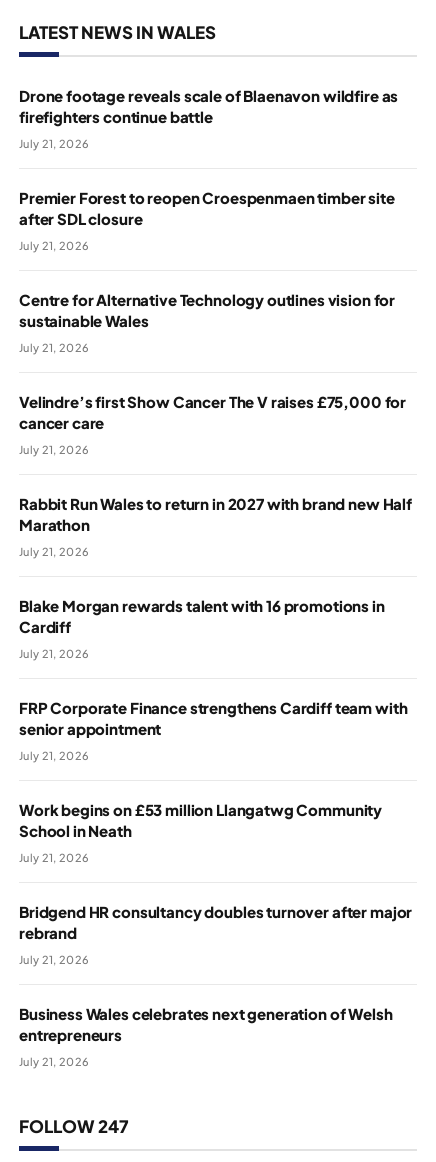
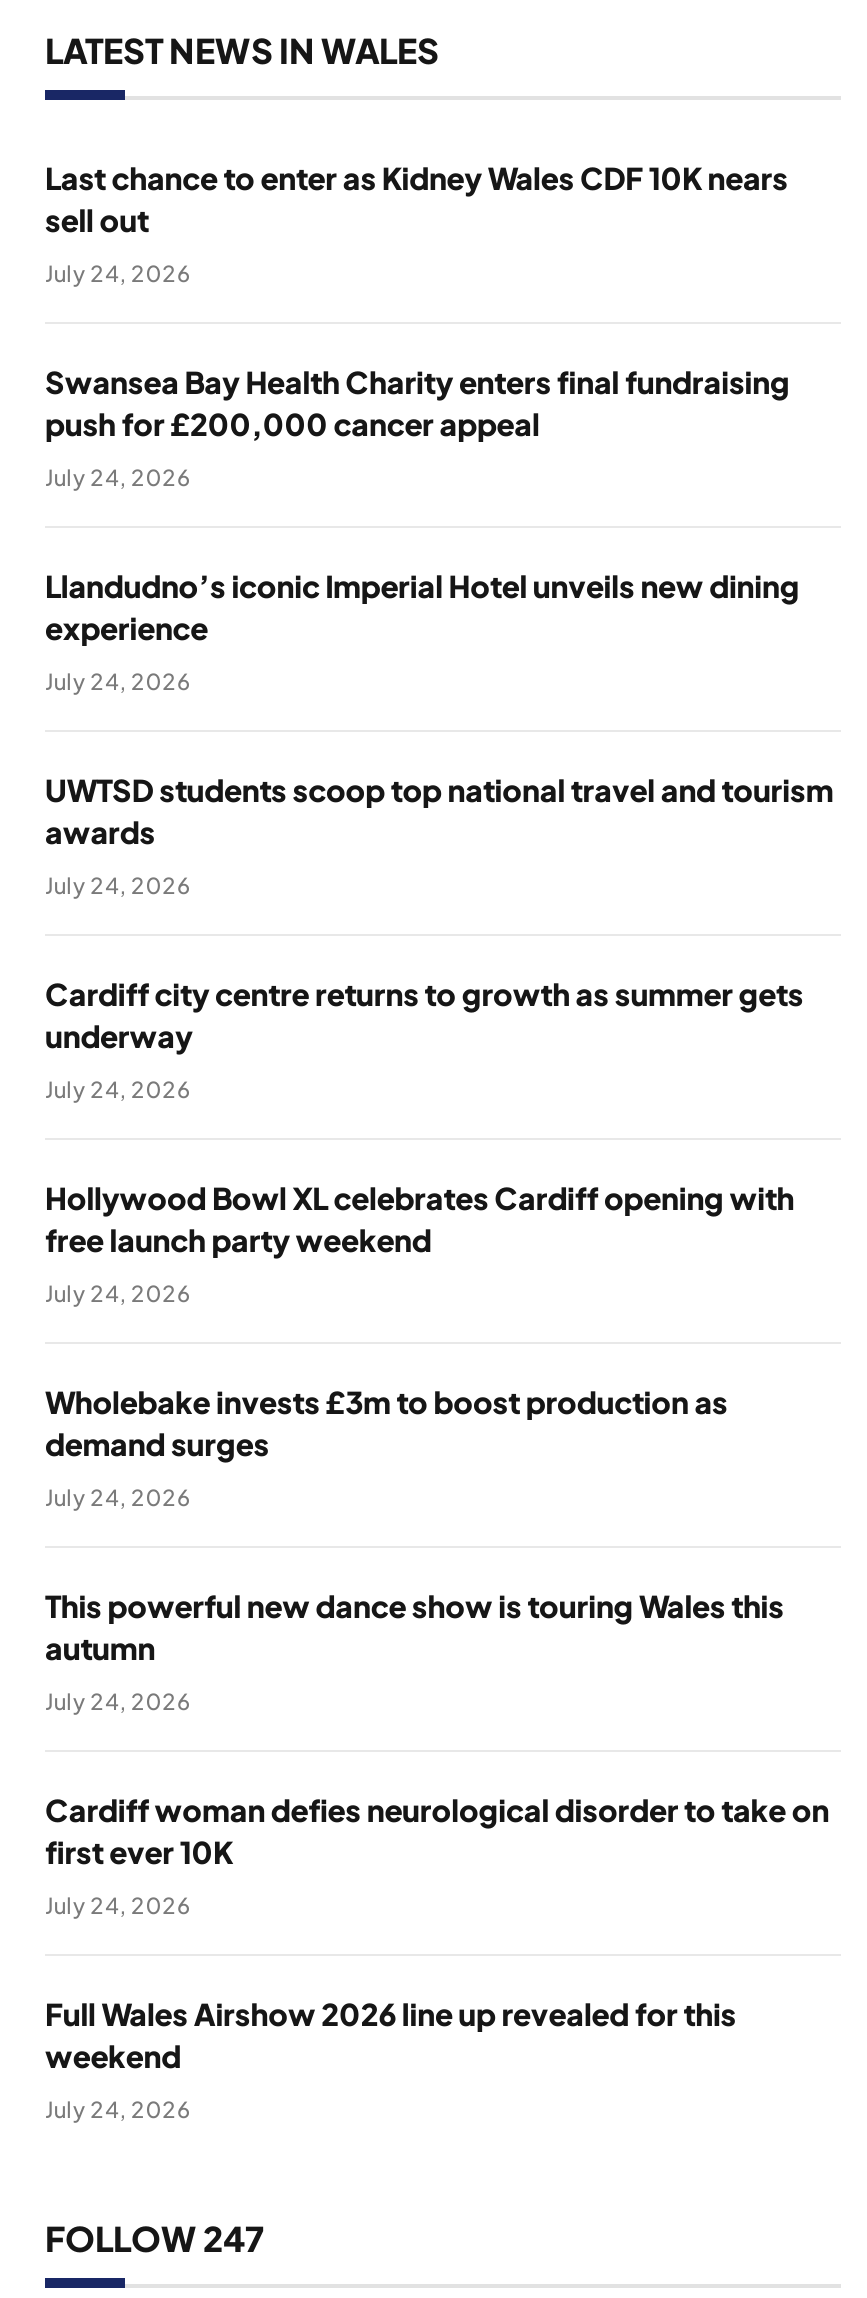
- Drone footage reveals scale of Blaenavon wildfire as
- firefighters continue battle
+ Last chance to enter as Kidney Wales CDF 10K nears
+ sell out

- July 21, 2026
+ July 24, 2026

- Premier Forest to reopen Croespenmaen timber site
- after SDL closure
+ Swansea Bay Health Charity enters final fundraising
+ push for £200,000 cancer appeal

- July 21, 2026
+ July 24, 2026

- Centre for Alternative Technology outlines vision for
- sustainable Wales
+ Llandudno’s iconic Imperial Hotel unveils new dining
+ experience

- July 21, 2026
+ July 24, 2026

- Velindre’s first Show Cancer The V raises £75,000 for
- cancer care
+ UWTSD students scoop top national travel and tourism
+ awards

- July 21, 2026
+ July 24, 2026

- Rabbit Run Wales to return in 2027 with brand new Half
- Marathon
+ Cardiff city centre returns to growth as summer gets
+ underway

- July 21, 2026
+ July 24, 2026

- Blake Morgan rewards talent with 16 promotions in
- Cardiff
+ Hollywood Bowl XL celebrates Cardiff opening with
+ free launch party weekend

- July 21, 2026
+ July 24, 2026

- FRP Corporate Finance strengthens Cardiff team with
- senior appointment
+ Wholebake invests £3m to boost production as
+ demand surges

- July 21, 2026
+ July 24, 2026

- Work begins on £53 million Llangatwg Community
- School in Neath
+ This powerful new dance show is touring Wales this
+ autumn

- July 21, 2026
+ July 24, 2026

- Bridgend HR consultancy doubles turnover after major
- rebrand
+ Cardiff woman defies neurological disorder to take on
+ first ever 10K

- July 21, 2026
+ July 24, 2026

- Business Wales celebrates next generation of Welsh
- entrepreneurs
+ Full Wales Airshow 2026 line up revealed for this
+ weekend

- July 21, 2026
+ July 24, 2026
